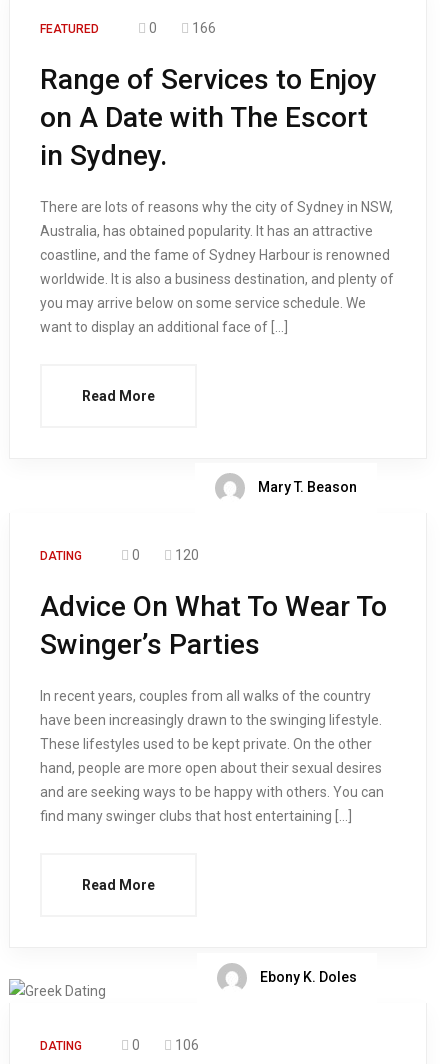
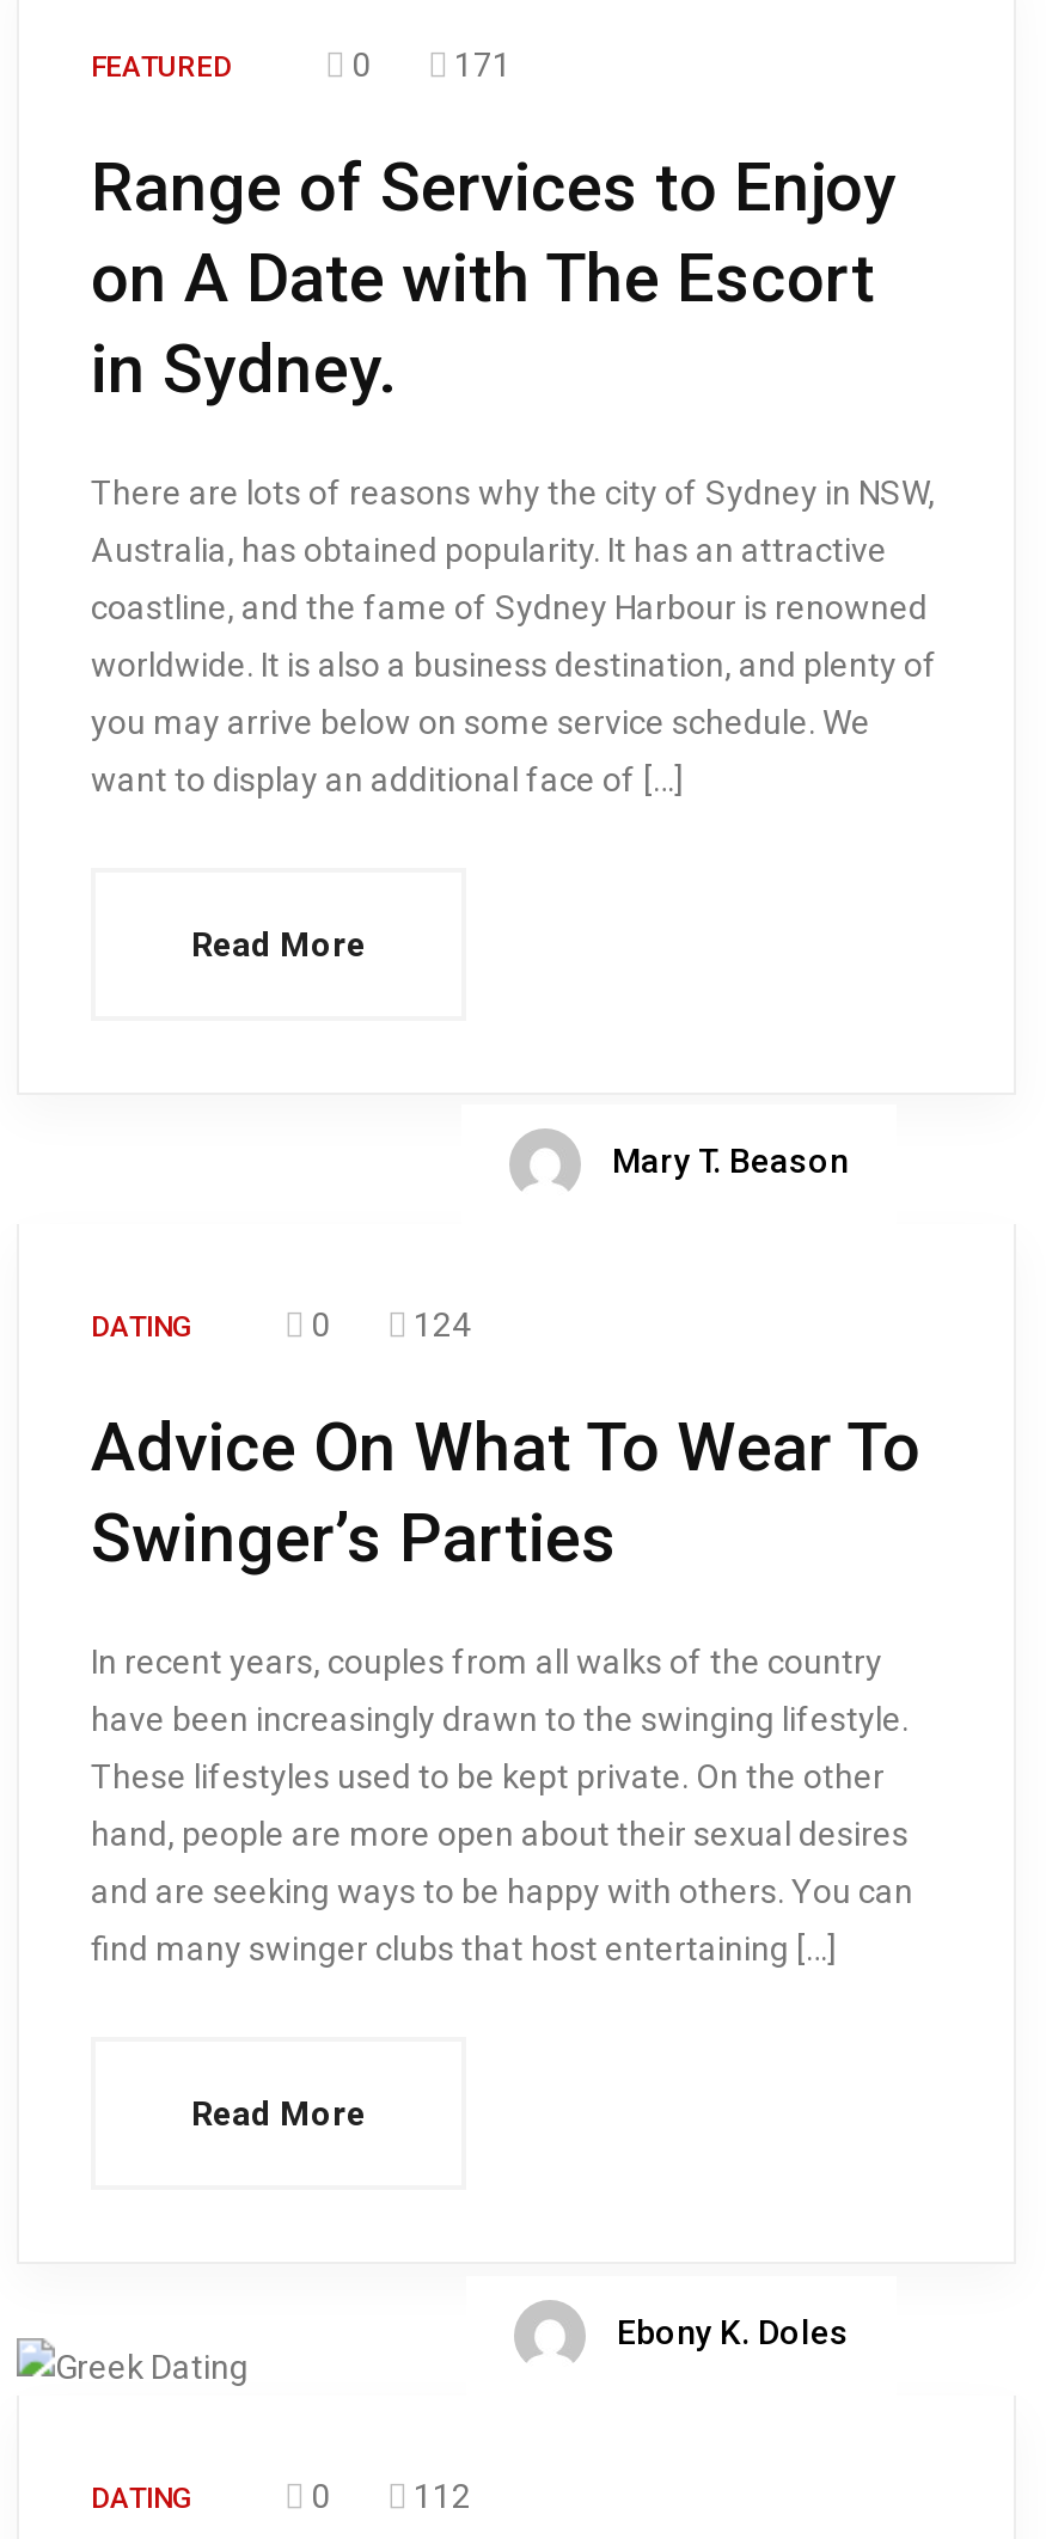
- 0 166
+ 0 171

- 0 120
+ 0 124

- 0 106
+ 0 112
